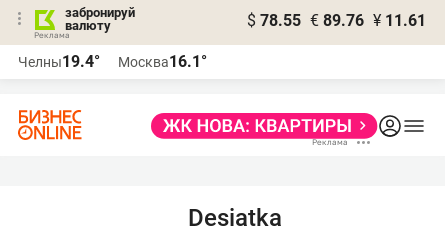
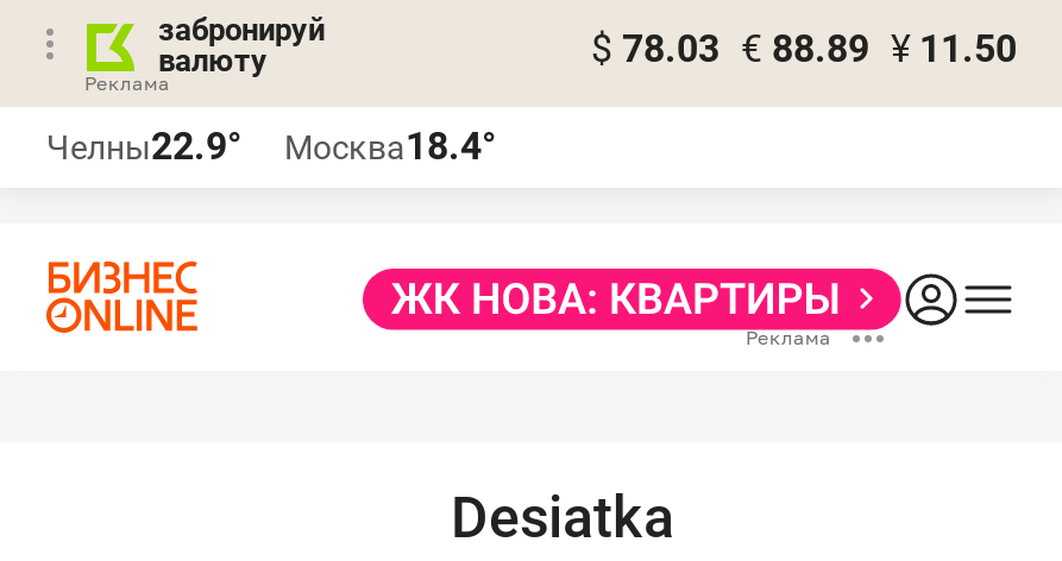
- $ 78.55 € 89.76 ¥ 11.61
+ $ 78.03 € 88.89 ¥ 11.50

- Челны19.4°
+ Челны22.9°

- Москва16.1°
+ Москва18.4°
